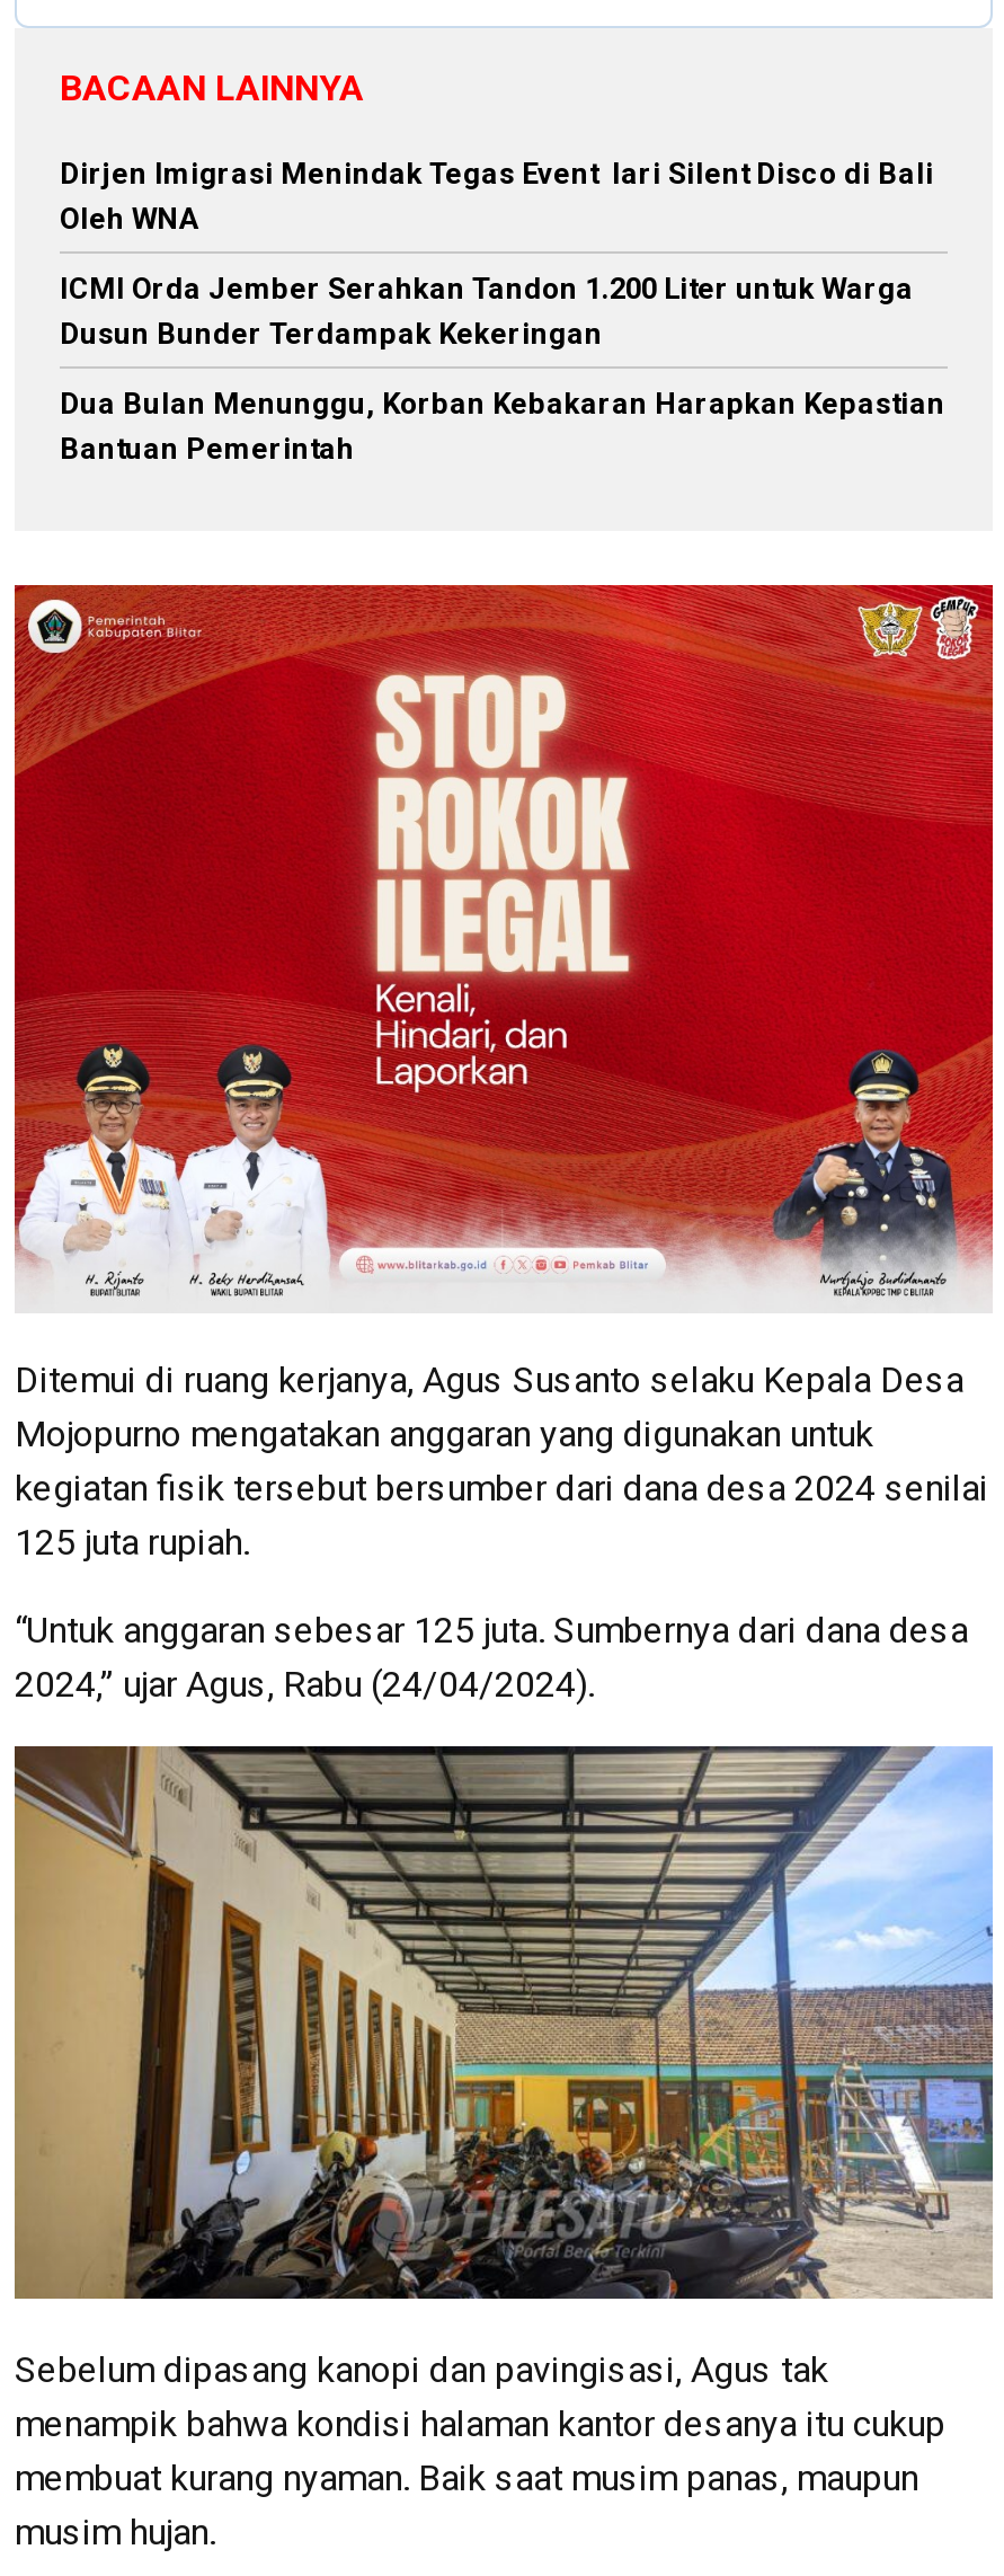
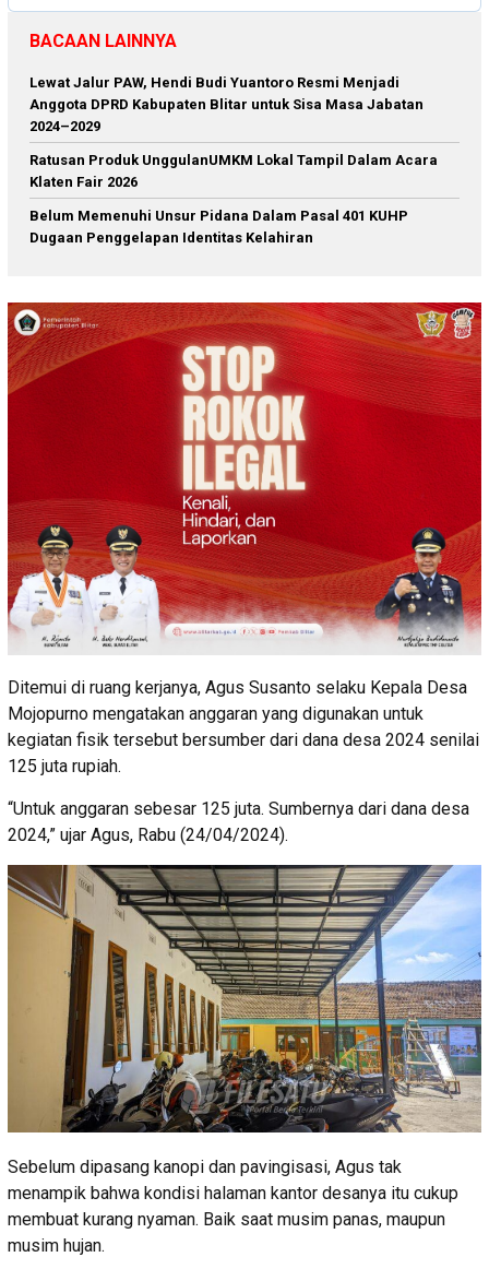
- Dirjen Imigrasi Menindak Tegas Event lari Silent Disco di Bali
- Oleh WNA
+ Lewat Jalur PAW, Hendi Budi Yuantoro Resmi Menjadi
+ Anggota DPRD Kabupaten Blitar untuk Sisa Masa Jabatan
+ 2024–2029

- ICMI Orda Jember Serahkan Tandon 1.200 Liter untuk Warga
- Dusun Bunder Terdampak Kekeringan
+ Ratusan Produk UnggulanUMKM Lokal Tampil Dalam Acara
+ Klaten Fair 2026

- Dua Bulan Menunggu, Korban Kebakaran Harapkan Kepastian
- Bantuan Pemerintah
+ Belum Memenuhi Unsur Pidana Dalam Pasal 401 KUHP
+ Dugaan Penggelapan Identitas Kelahiran
